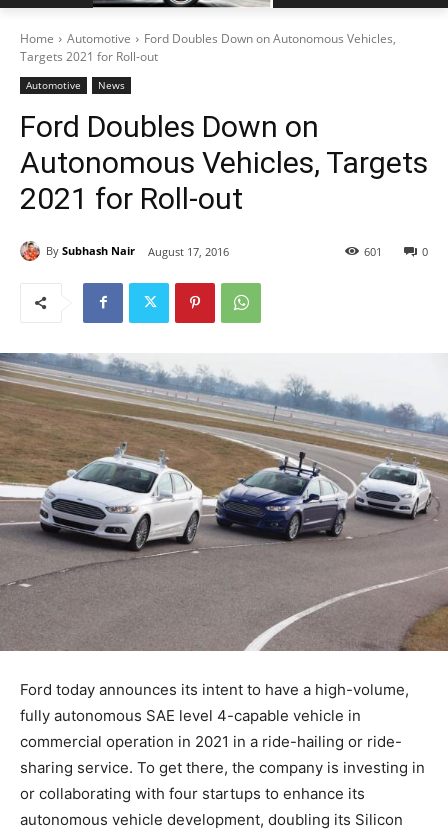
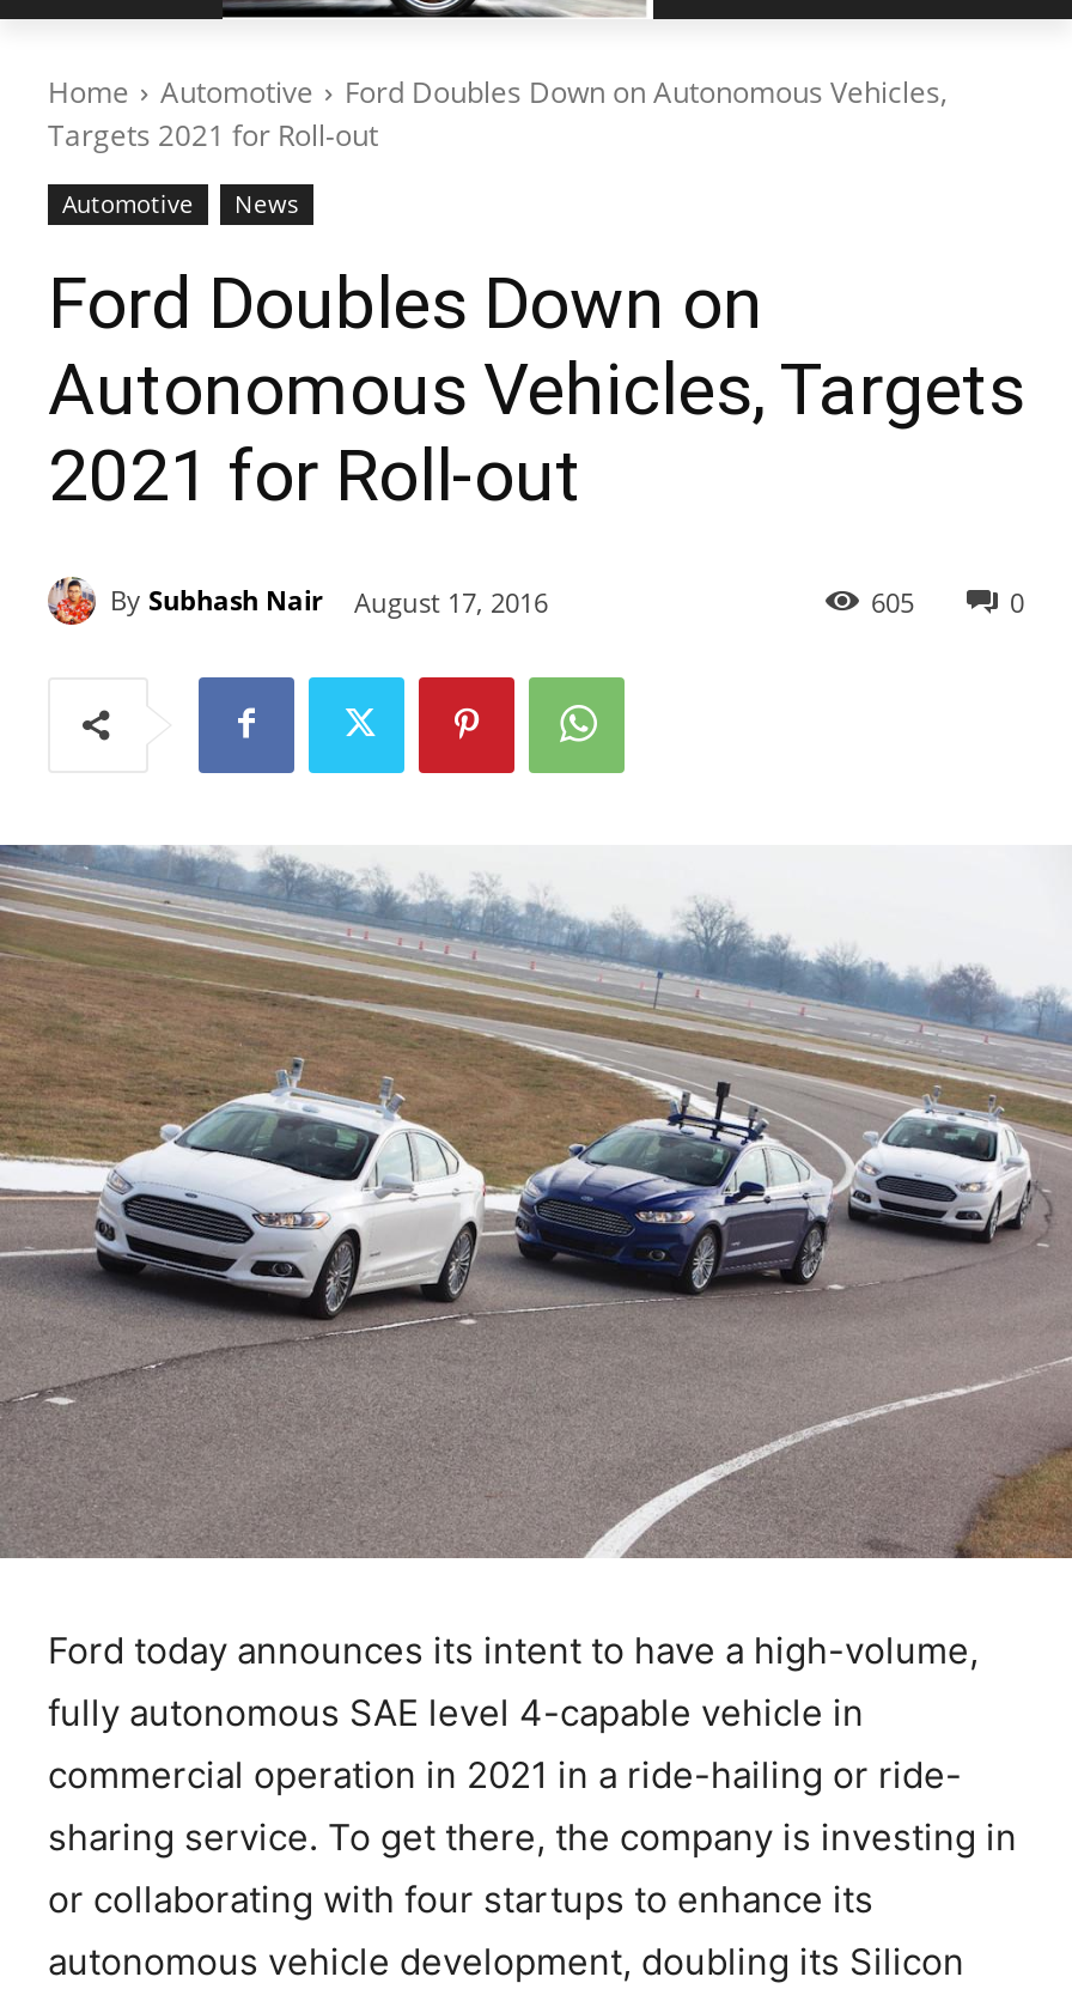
- 601
+ 605
